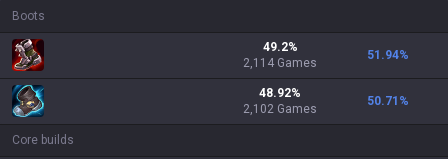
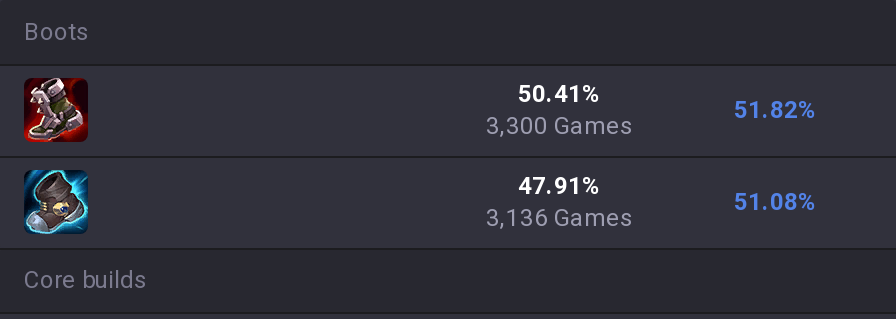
- 49.2%
+ 50.41%

- 51.94%
+ 51.82%

- 2,114 Games
+ 3,300 Games

- 48.92%
+ 47.91%

- 50.71%
+ 51.08%

- 2,102 Games
+ 3,136 Games
